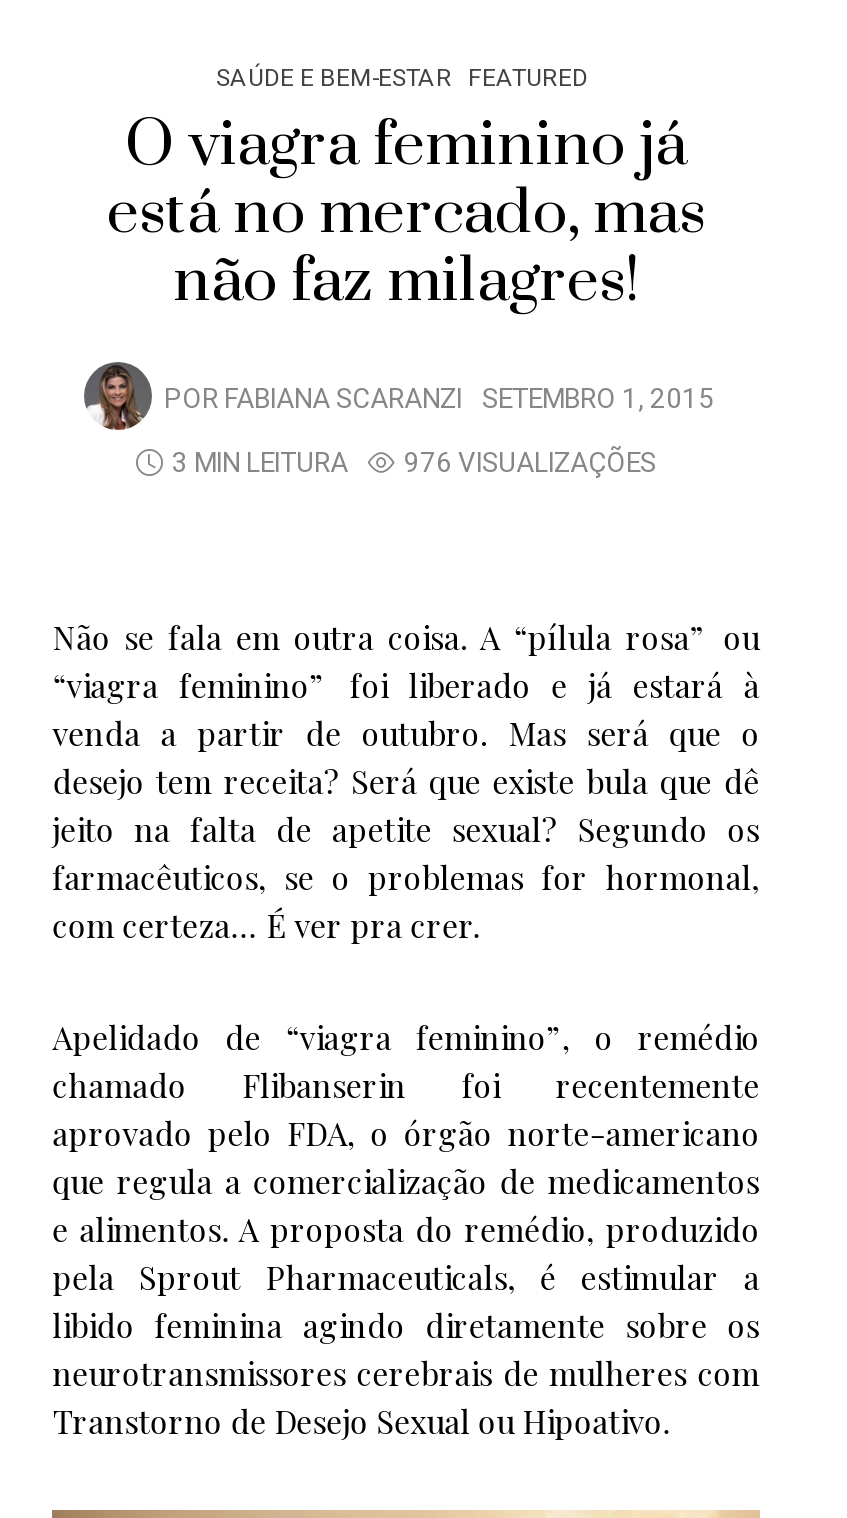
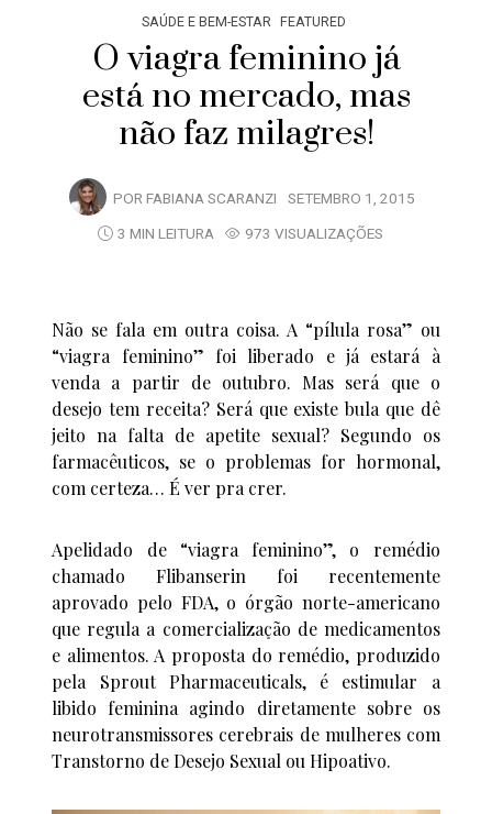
- 976 VISUALIZAÇÕES
+ 973 VISUALIZAÇÕES
